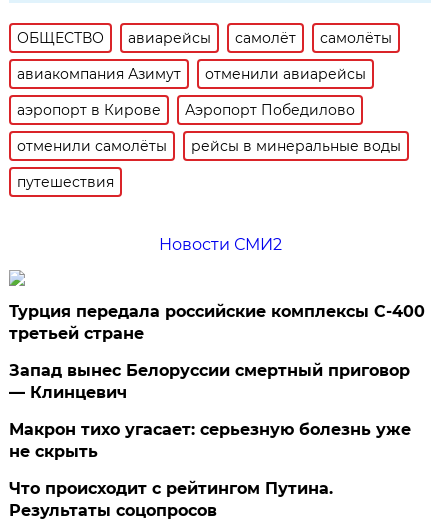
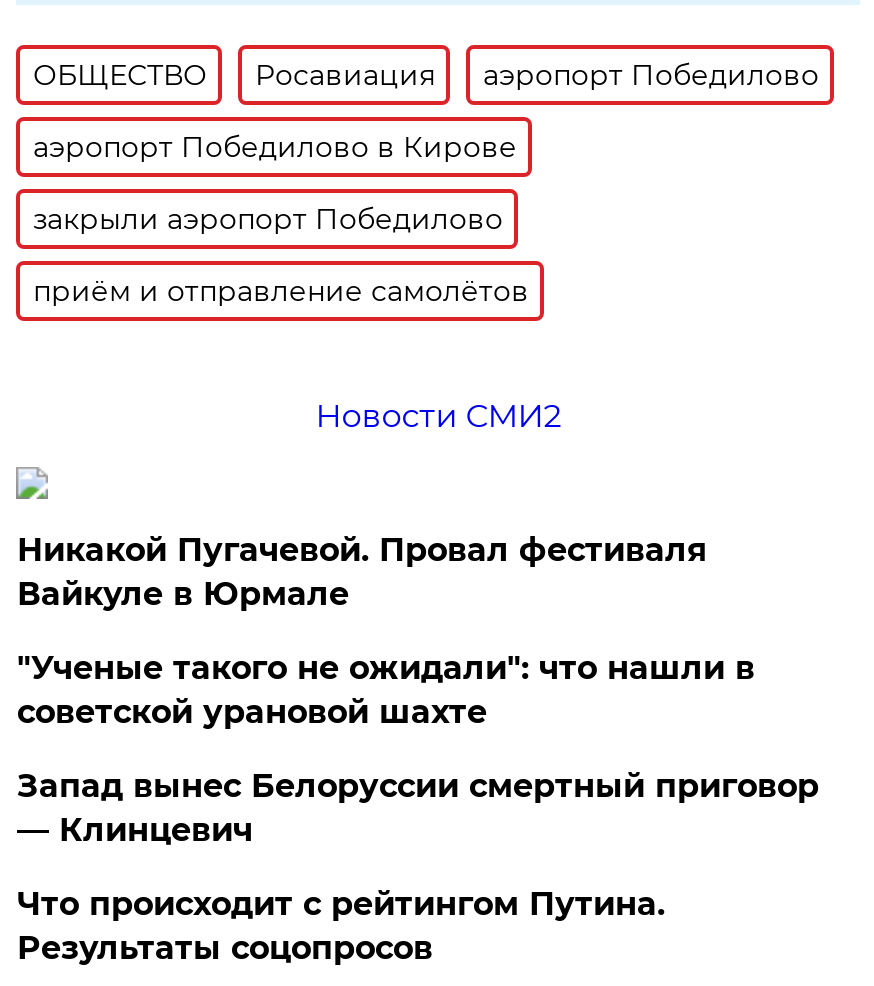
- авиарейсы
- самолёт
- самолёты
- авиакомпания Азимут
- отменили авиарейсы
- аэропорт в Кирове
- Аэропорт Победилово
- отменили самолёты
- рейсы в минеральные воды
- путешествия
+ Росавиация
+ аэропорт Победилово
+ аэропорт Победилово в Кирове
+ закрыли аэропорт Победилово
+ приём и отправление самолётов

- Турция передала российские комплексы С-400
- третьей стране
+ Никакой Пугачевой. Провал фестиваля
+ Вайкуле в Юрмале
+ "Ученые такого не ожидали": что нашли в
+ советской урановой шахте

moved down: Запад вынес Белоруссии смертный приговор | — Клинцевич

- Макрон тихо угасает: серьезную болезнь уже
- не скрыть
